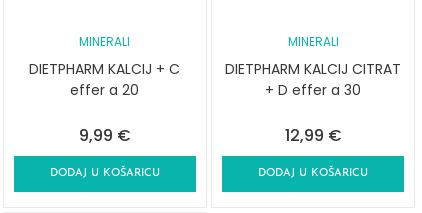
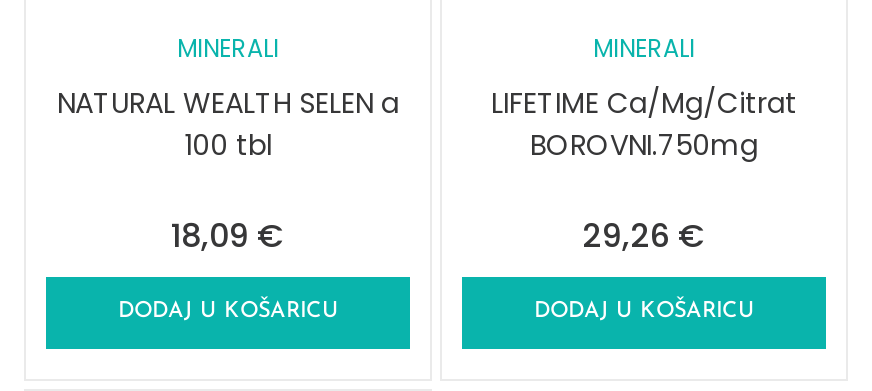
- DIETPHARM KALCIJ + C
- effer a 20
+ NATURAL WEALTH SELEN a
+ 100 tbl

- DIETPHARM KALCIJ CITRAT
- + D effer a 30
+ LIFETIME Ca/Mg/Citrat
+ BOROVNI.750mg

- 9,99 €
+ 18,09 €

- 12,99 €
+ 29,26 €
